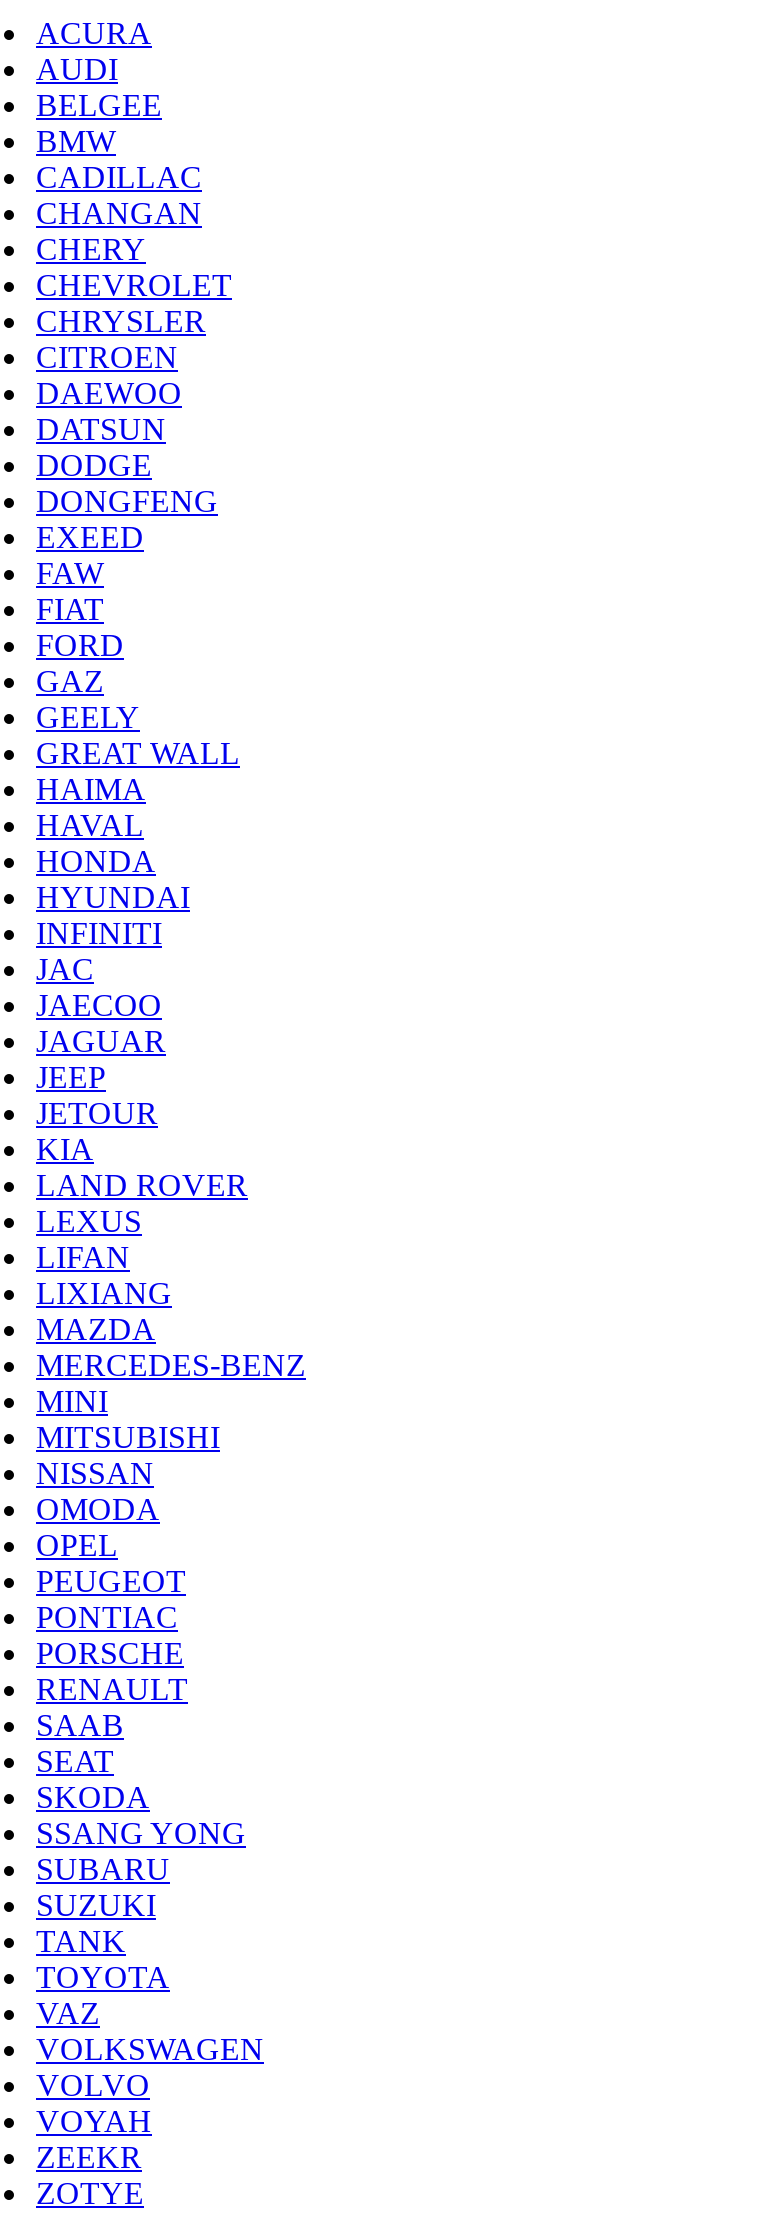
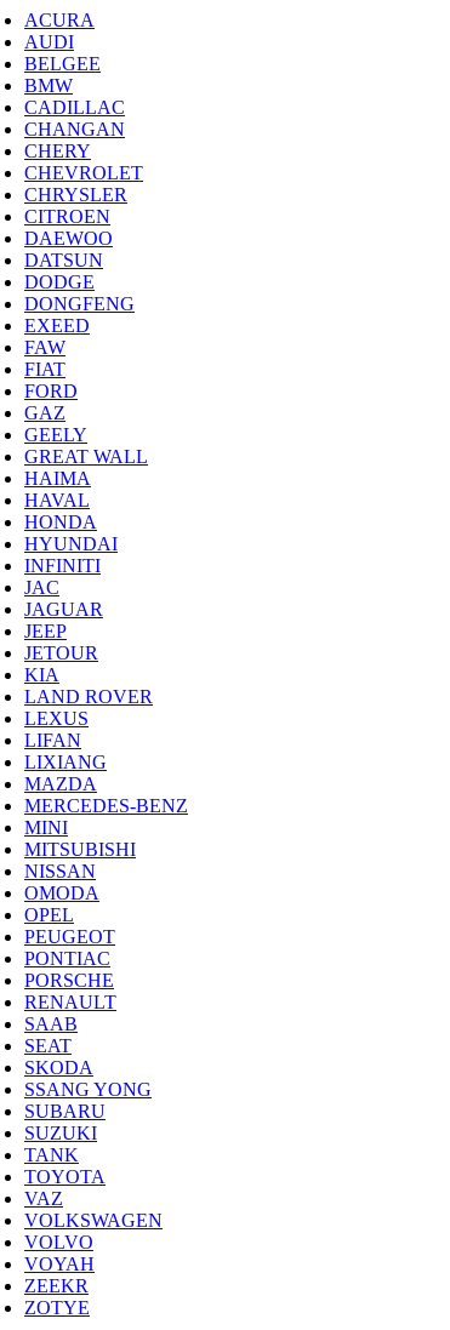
- JAECOO
